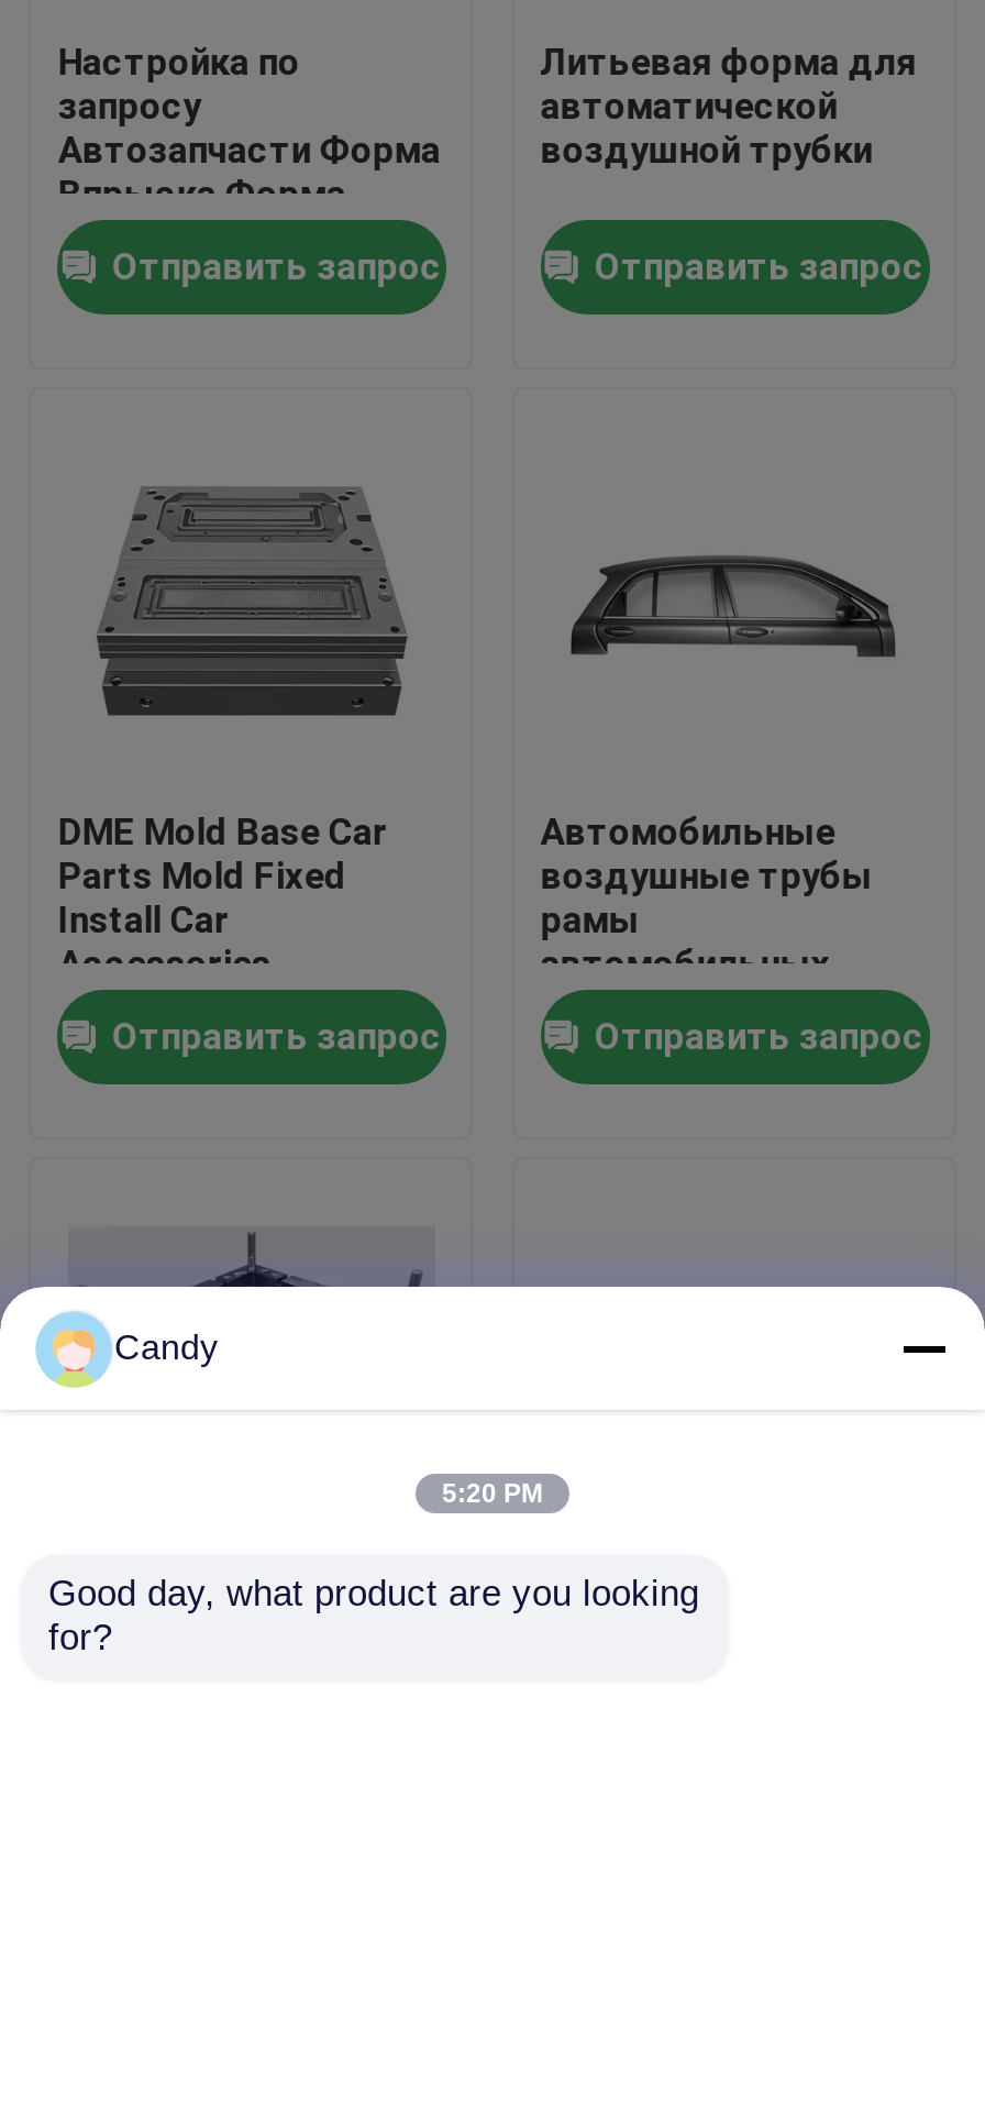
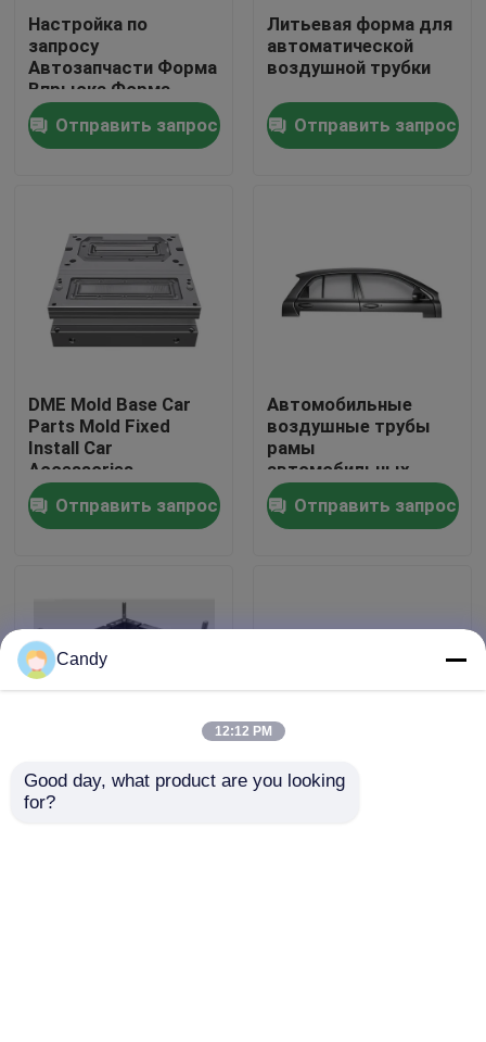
- 5:20 PM
+ 12:12 PM
